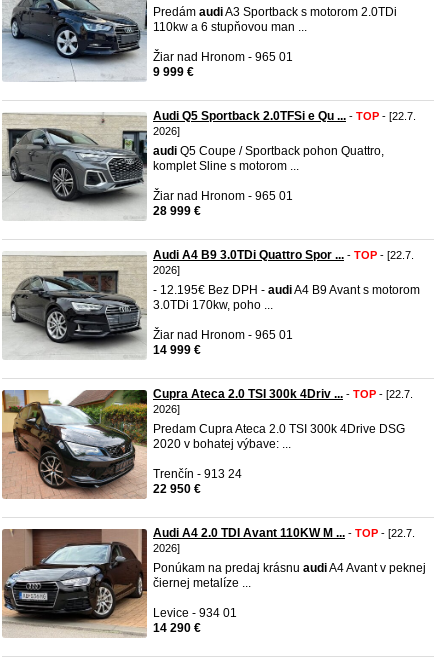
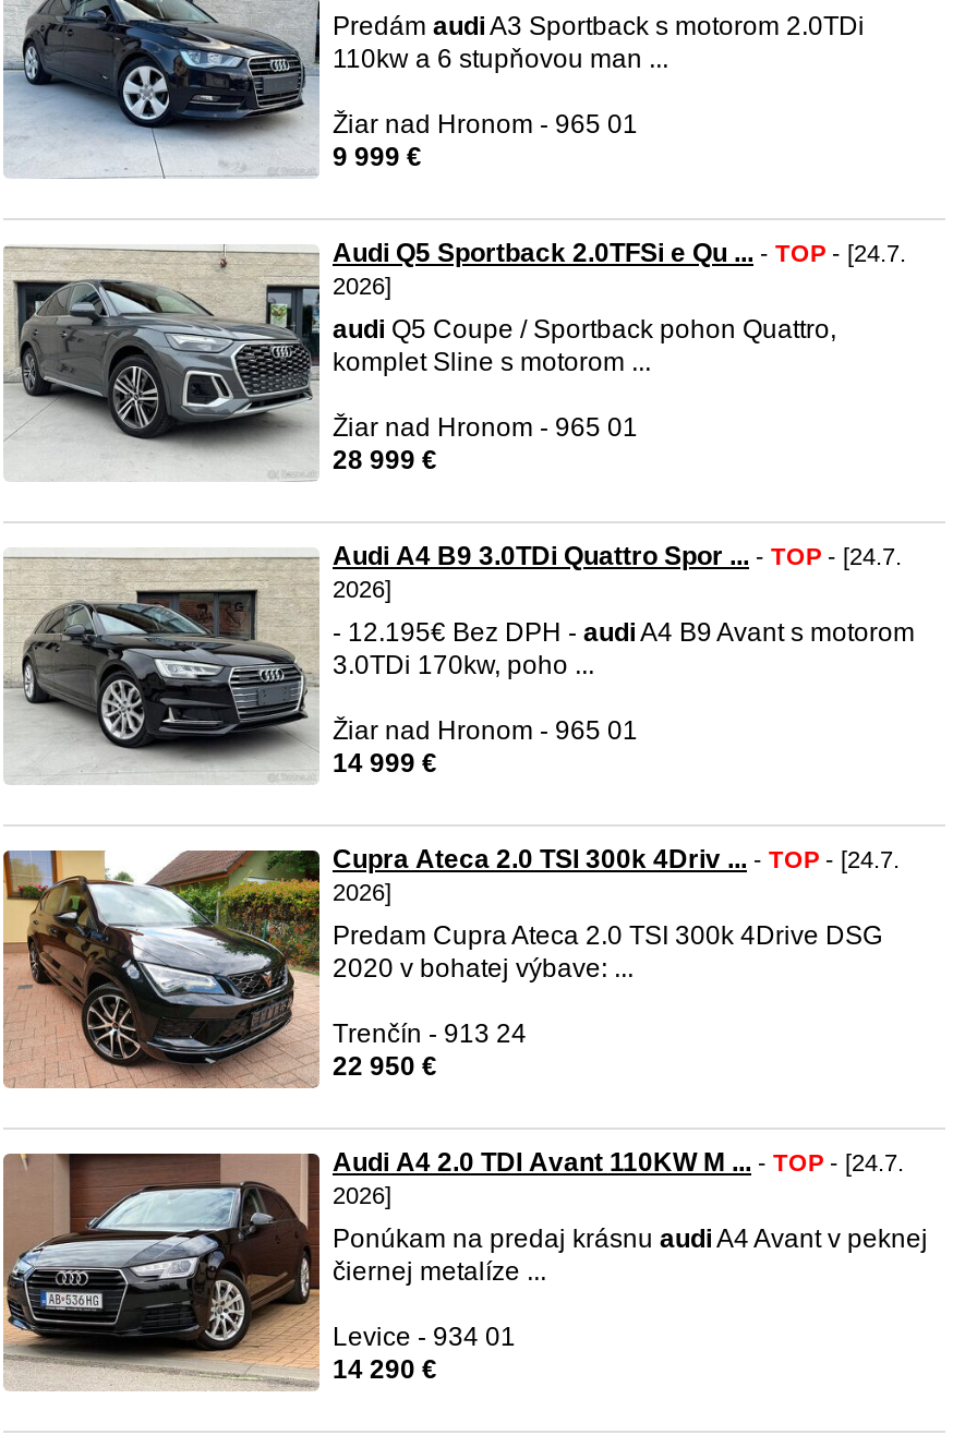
- Audi Q5 Sportback 2.0TFSi e Qu ... - TOP - [22.7.
+ Audi Q5 Sportback 2.0TFSi e Qu ... - TOP - [24.7.

- Audi A4 B9 3.0TDi Quattro Spor ... - TOP - [22.7.
+ Audi A4 B9 3.0TDi Quattro Spor ... - TOP - [24.7.

- Cupra Ateca 2.0 TSI 300k 4Driv ... - TOP - [22.7.
+ Cupra Ateca 2.0 TSI 300k 4Driv ... - TOP - [24.7.

- Audi A4 2.0 TDI Avant 110KW M ... - TOP - [22.7.
+ Audi A4 2.0 TDI Avant 110KW M ... - TOP - [24.7.
